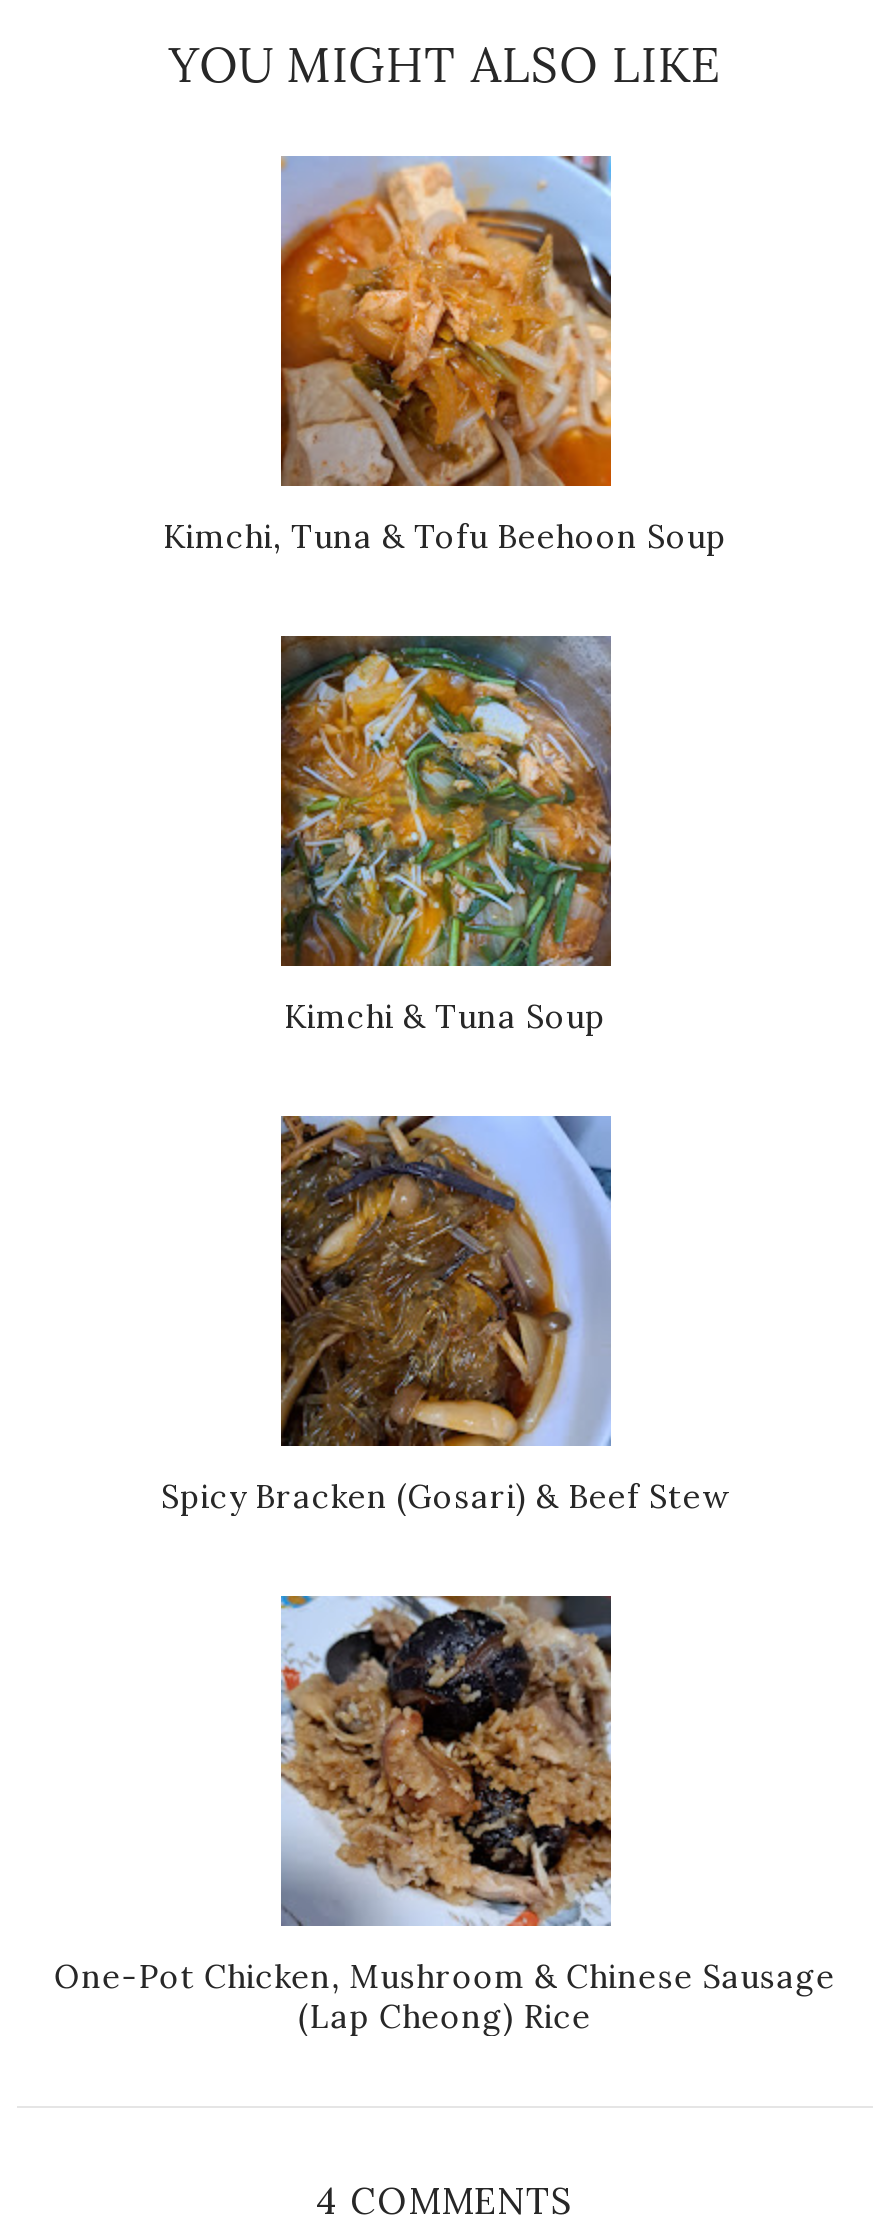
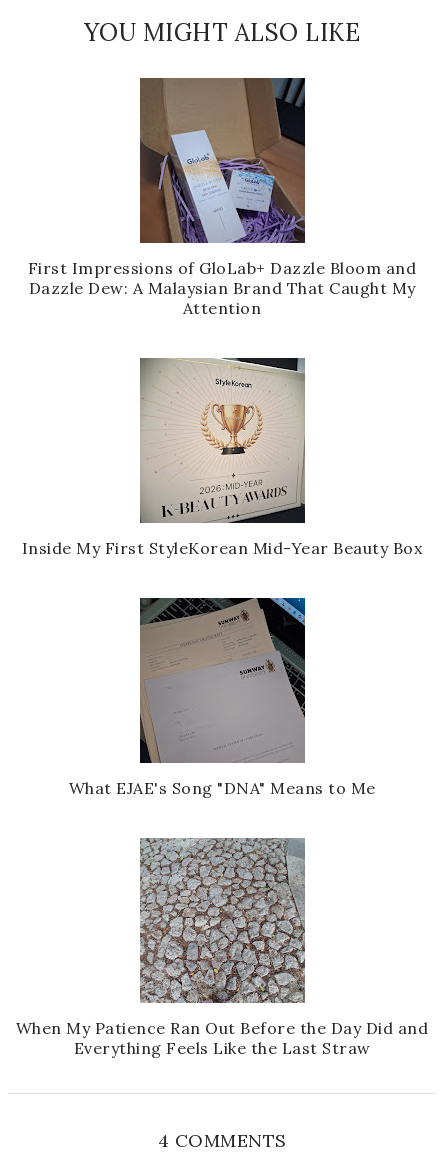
- [image]
+ [image]

- Kimchi, Tuna & Tofu Beehoon Soup
+ First Impressions of GloLab+ Dazzle Bloom and
+ Dazzle Dew: A Malaysian Brand That Caught My
+ Attention

- [image]
+ [image]

- Kimchi & Tuna Soup
+ Inside My First StyleKorean Mid-Year Beauty Box

- [image]
+ [image]

- Spicy Bracken (Gosari) & Beef Stew
+ What EJAE's Song "DNA" Means to Me

- [image]
+ [image]

- One-Pot Chicken, Mushroom & Chinese Sausage
- (Lap Cheong) Rice
+ When My Patience Ran Out Before the Day Did and
+ Everything Feels Like the Last Straw
